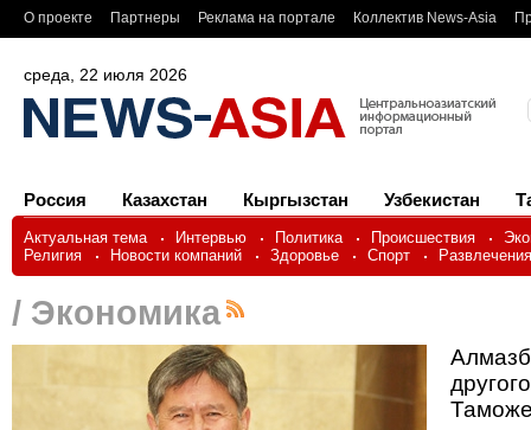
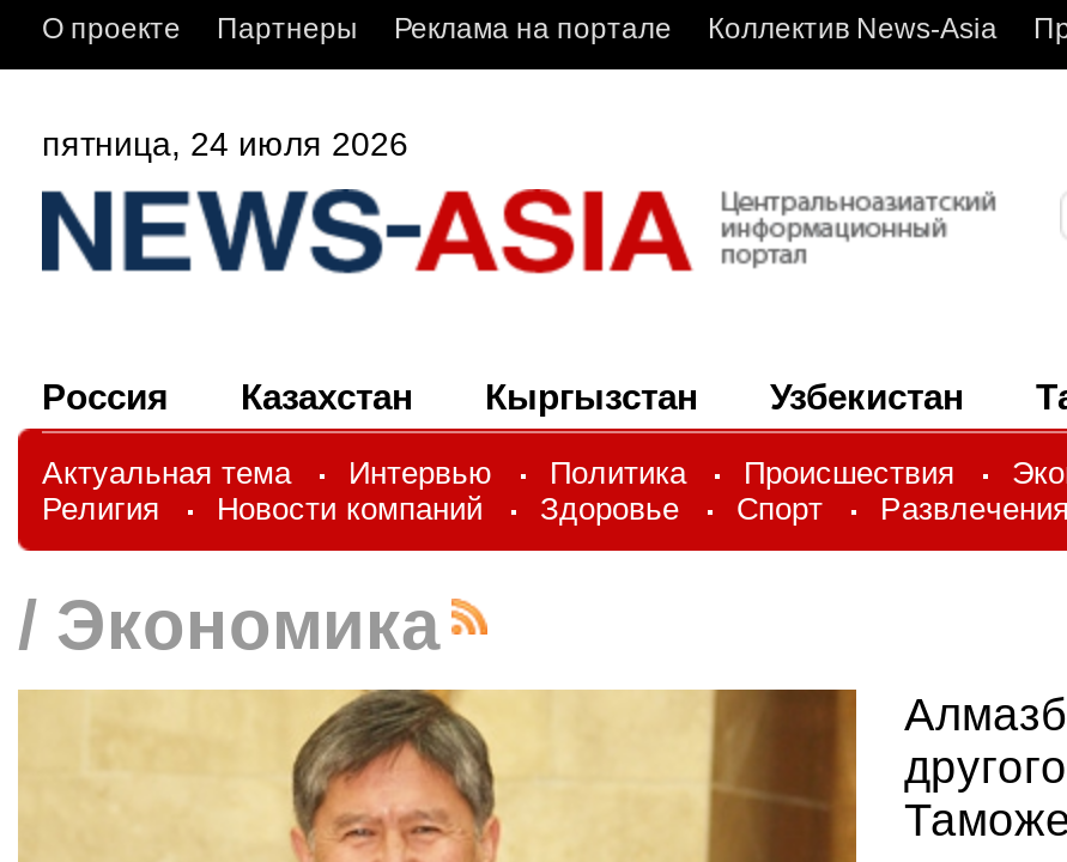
- среда, 22 июля 2026
+ пятница, 24 июля 2026
